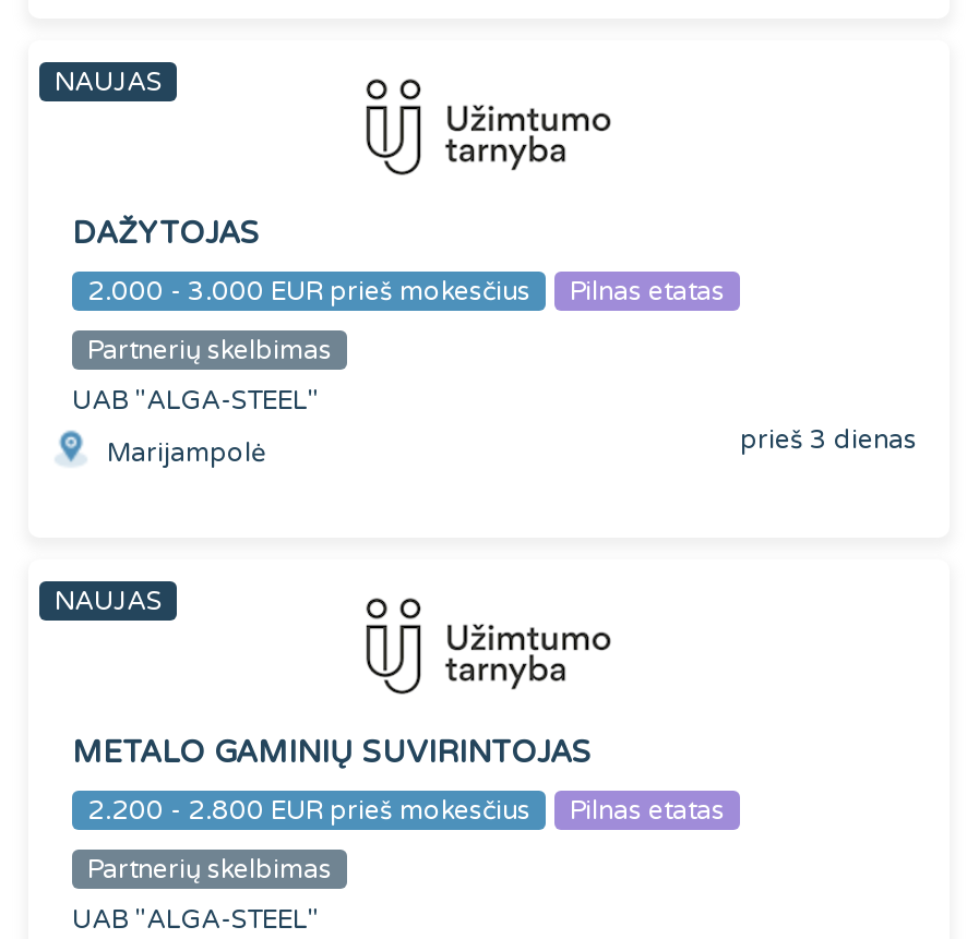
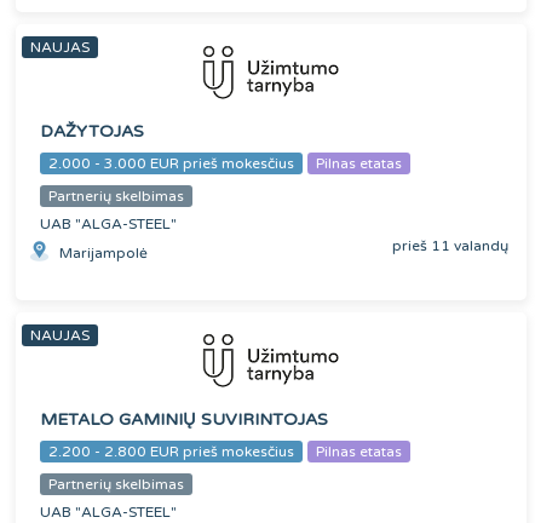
- prieš 3 dienas
+ prieš 11 valandų
